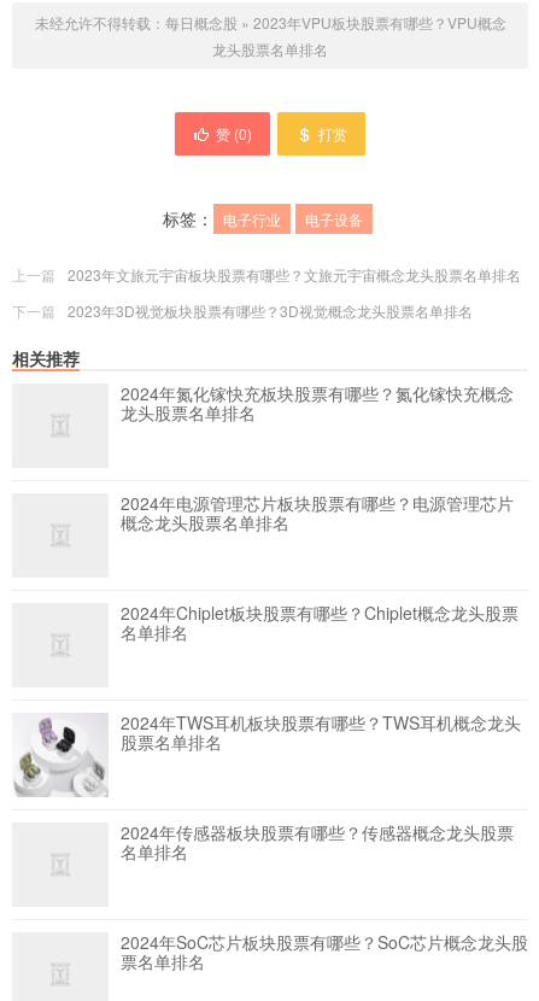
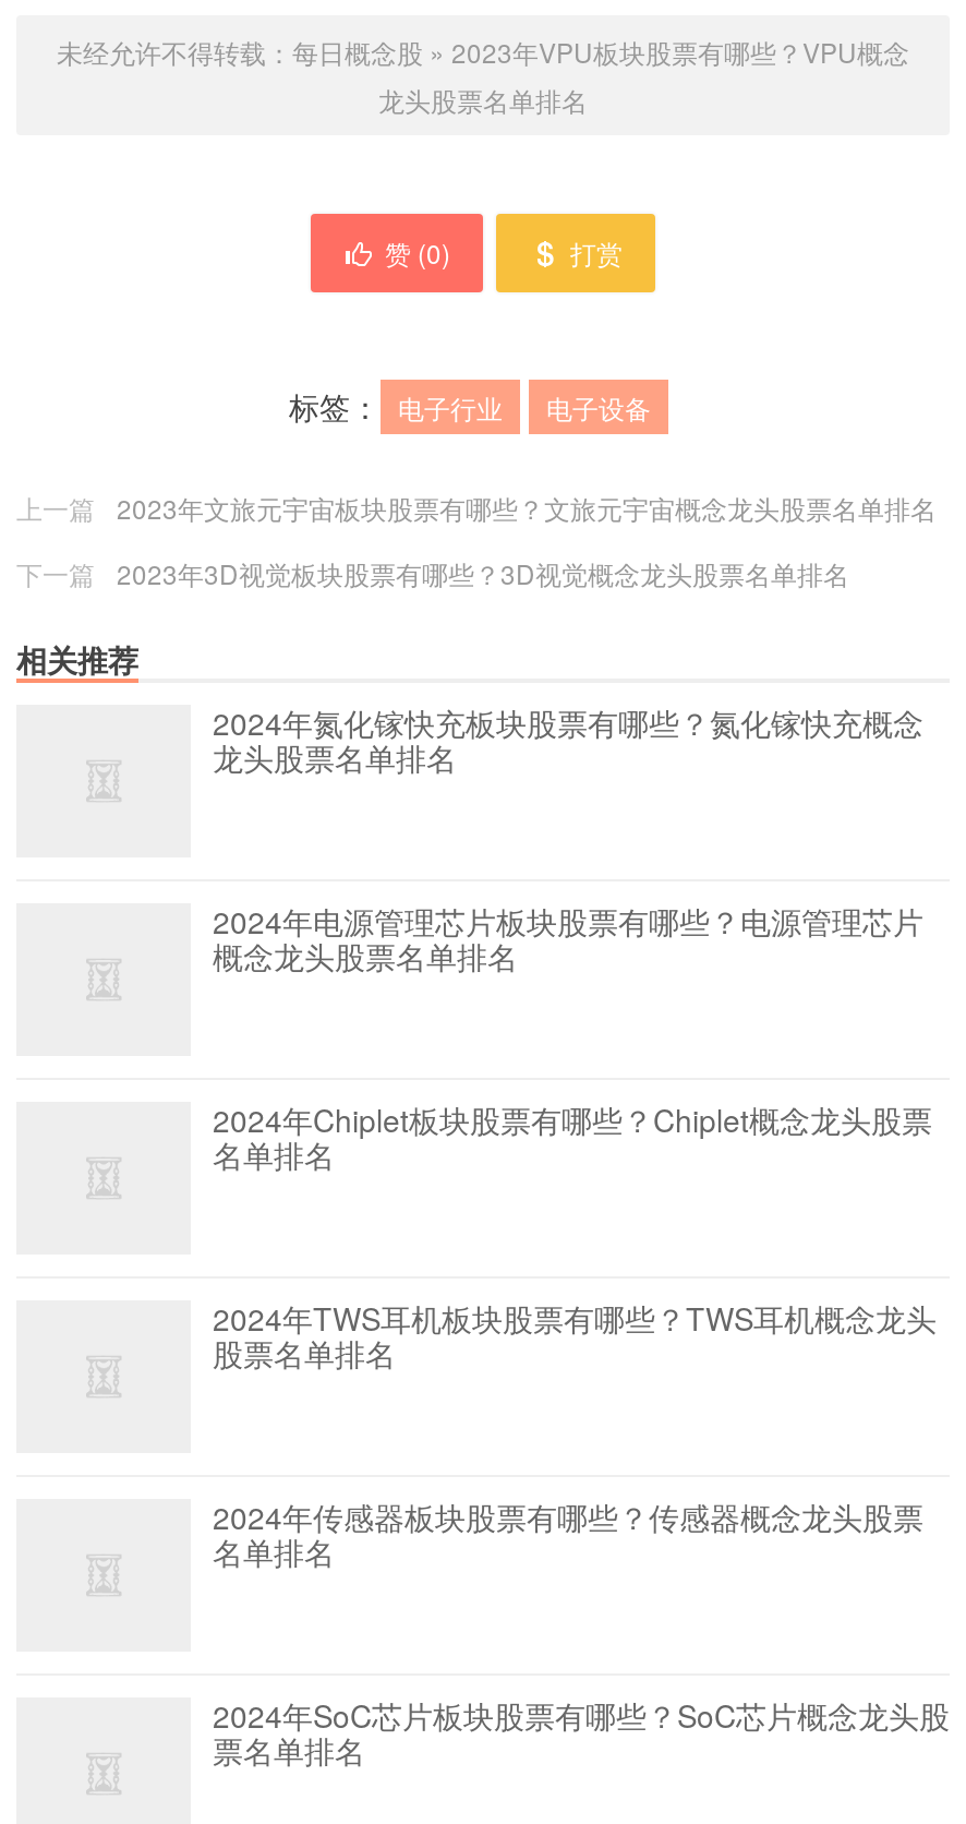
- [image]
